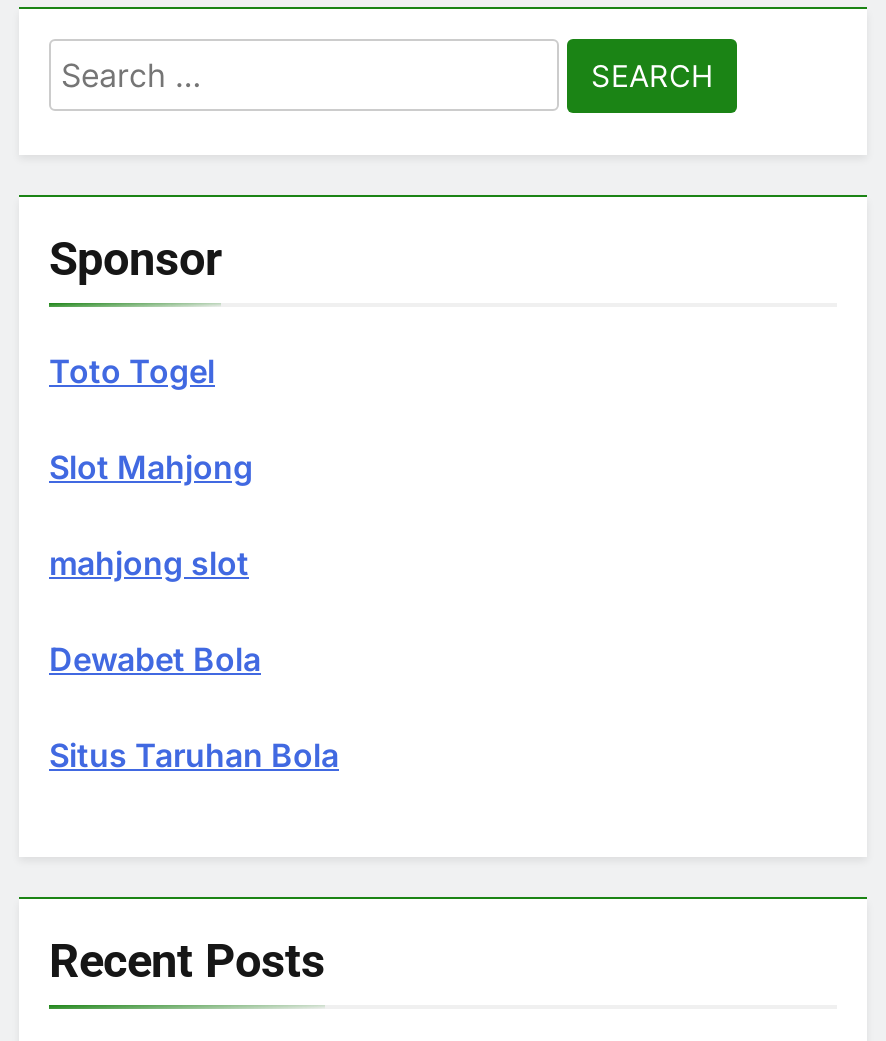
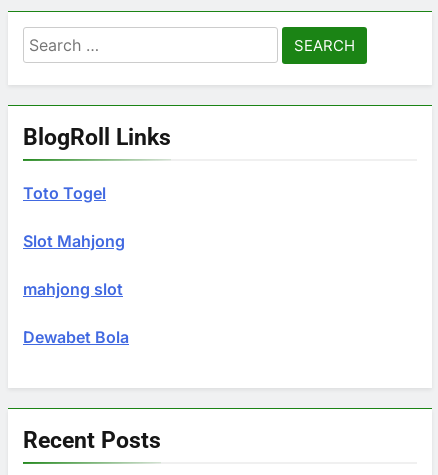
- Sponsor
+ BlogRoll Links

- Situs Taruhan Bola
